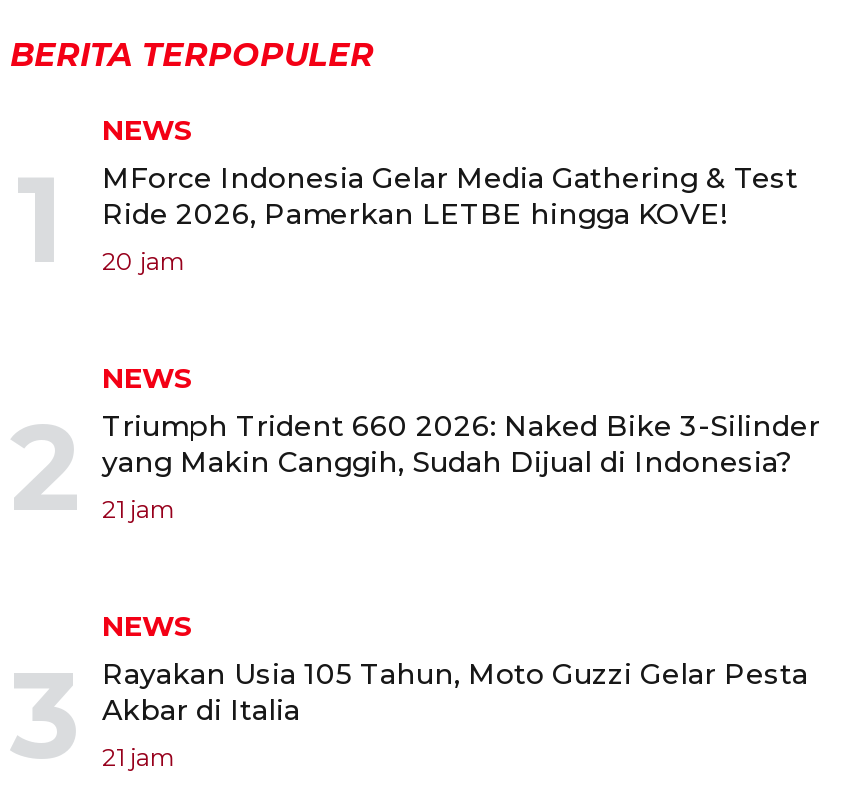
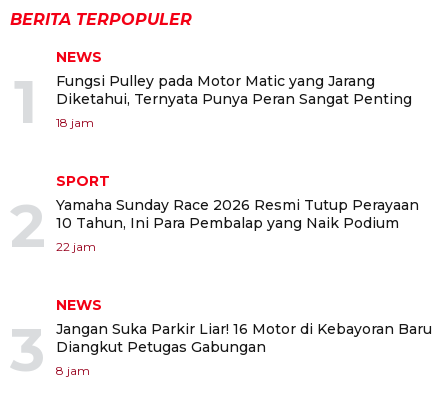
- MForce Indonesia Gelar Media Gathering & Test
- Ride 2026, Pamerkan LETBE hingga KOVE!
- 20 jam
+ Fungsi Pulley pada Motor Matic yang Jarang
+ Diketahui, Ternyata Punya Peran Sangat Penting
+ 18 jam

- NEWS
- Triumph Trident 660 2026: Naked Bike 3-Silinder
- yang Makin Canggih, Sudah Dijual di Indonesia?
- 21 jam
+ SPORT
+ Yamaha Sunday Race 2026 Resmi Tutup Perayaan
+ 10 Tahun, Ini Para Pembalap yang Naik Podium
+ 22 jam

- Rayakan Usia 105 Tahun, Moto Guzzi Gelar Pesta
- Akbar di Italia
- 21 jam
+ Jangan Suka Parkir Liar! 16 Motor di Kebayoran Baru
+ Diangkut Petugas Gabungan
+ 8 jam
